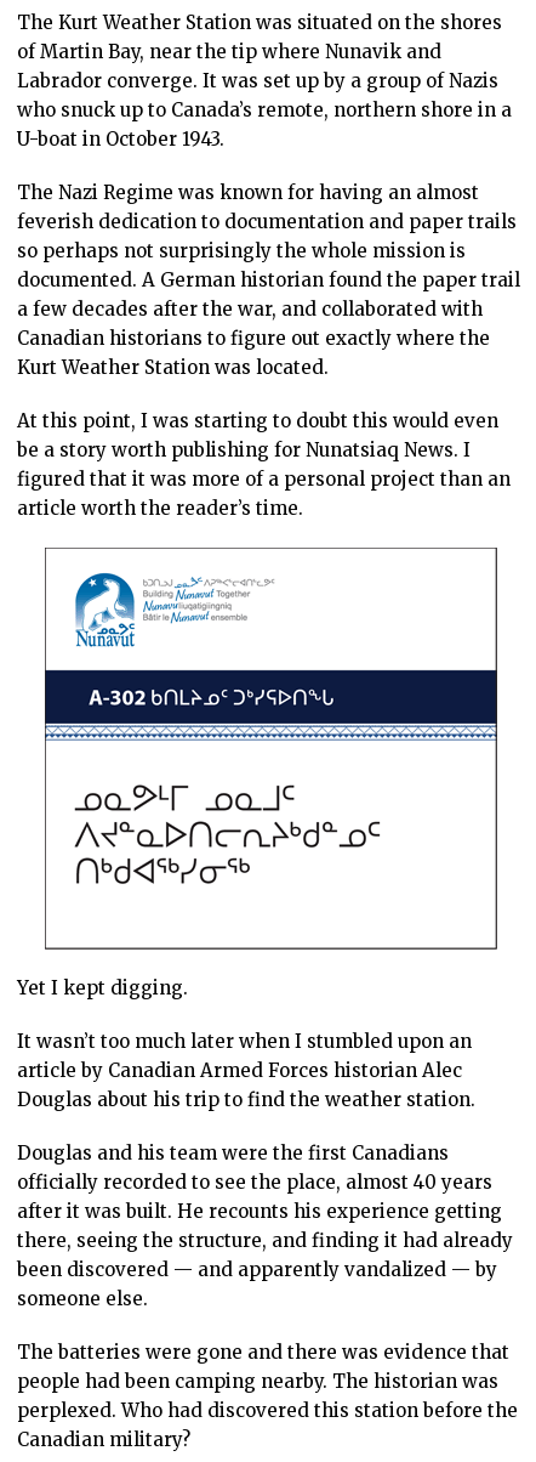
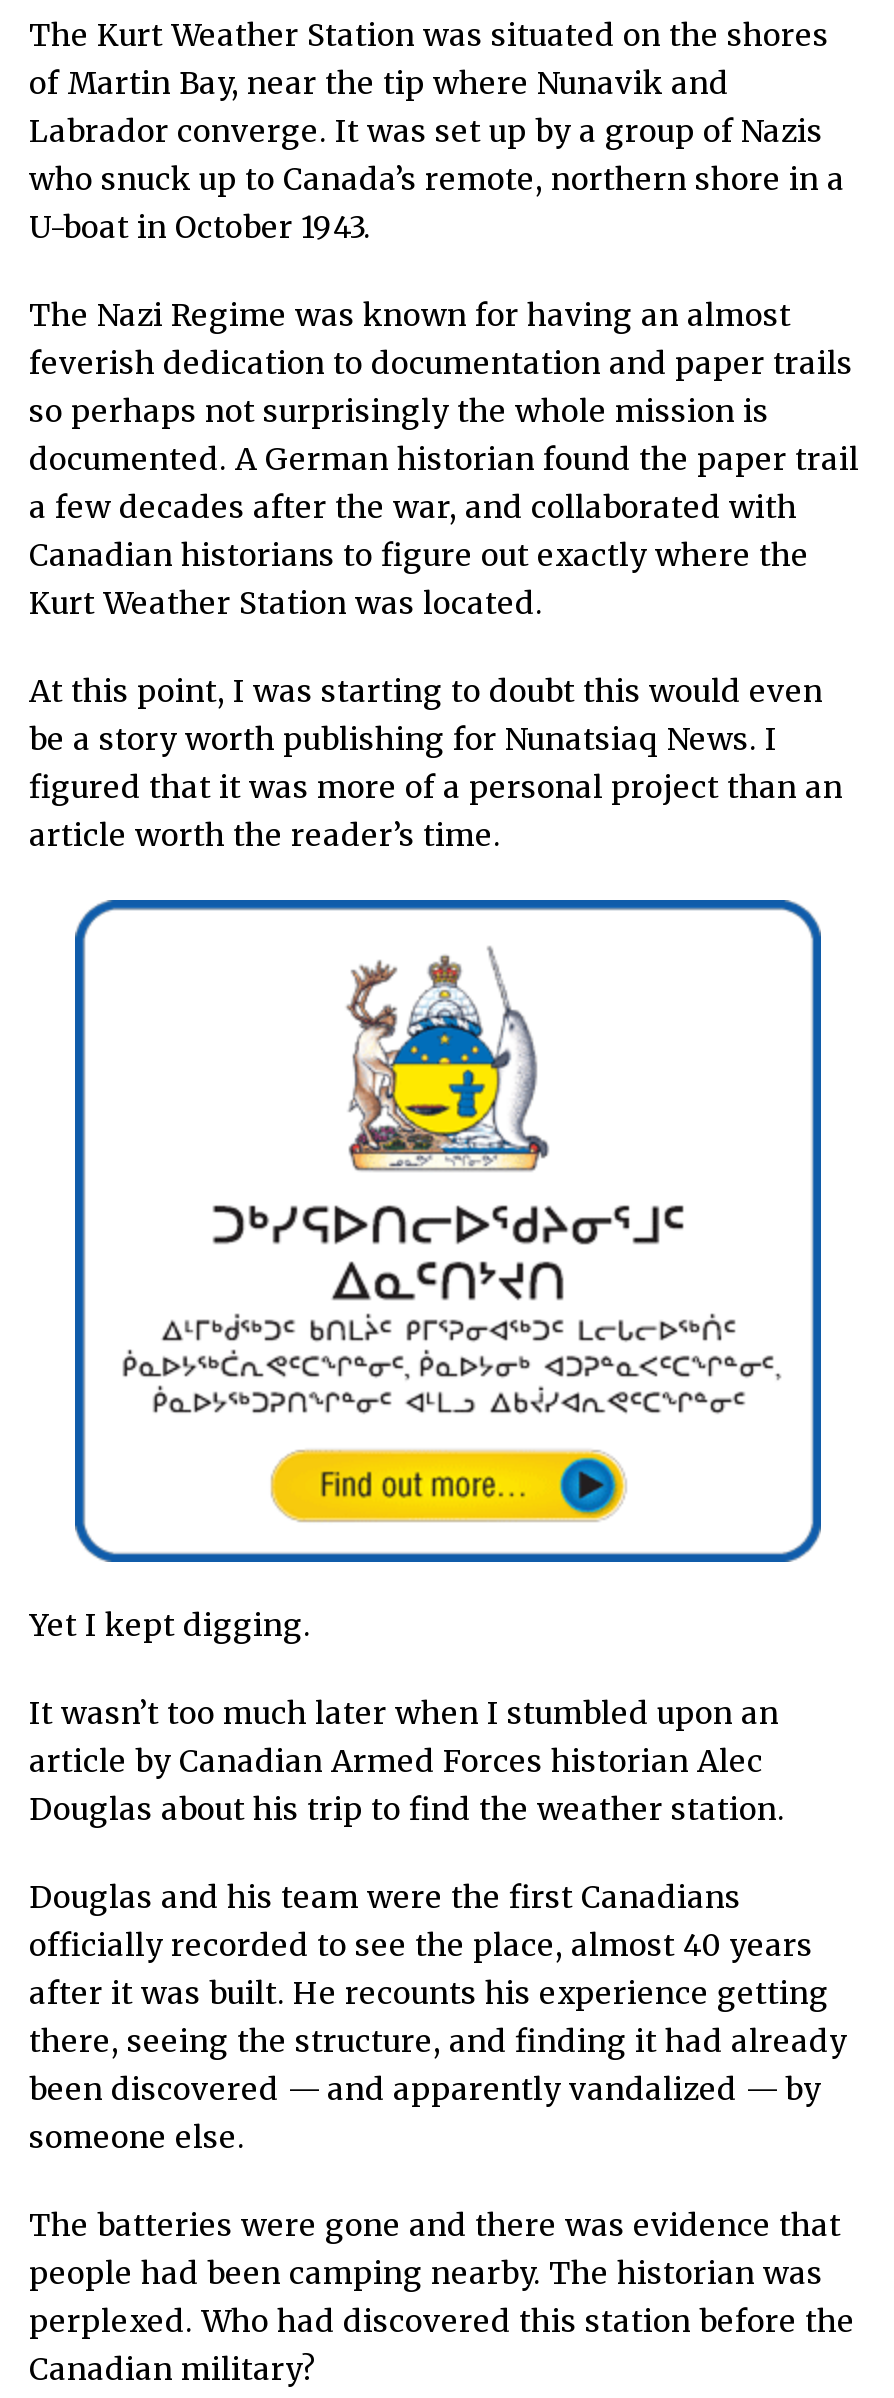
- [image]
+ [image]
